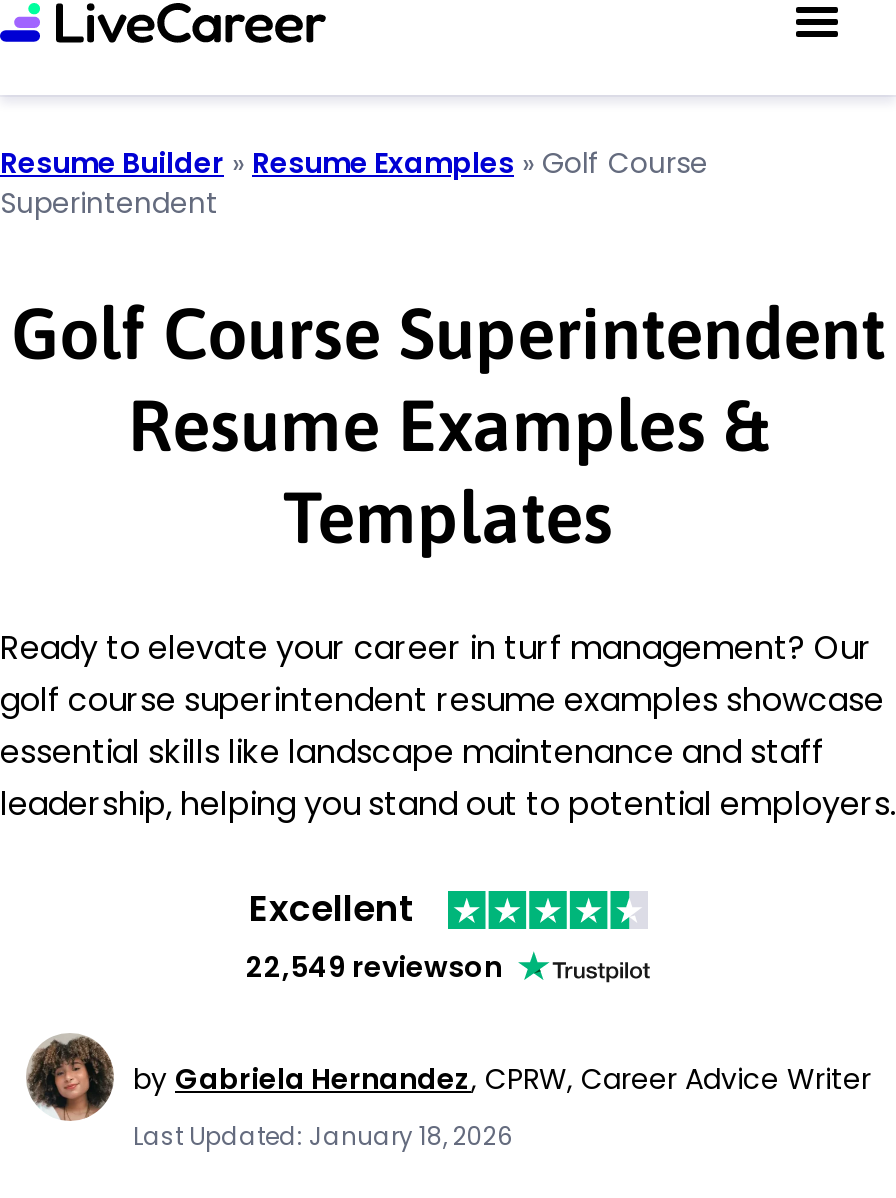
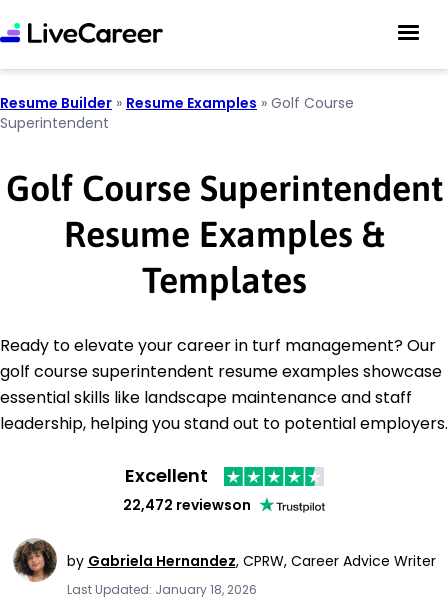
- 22,549 reviewson
+ 22,472 reviewson
